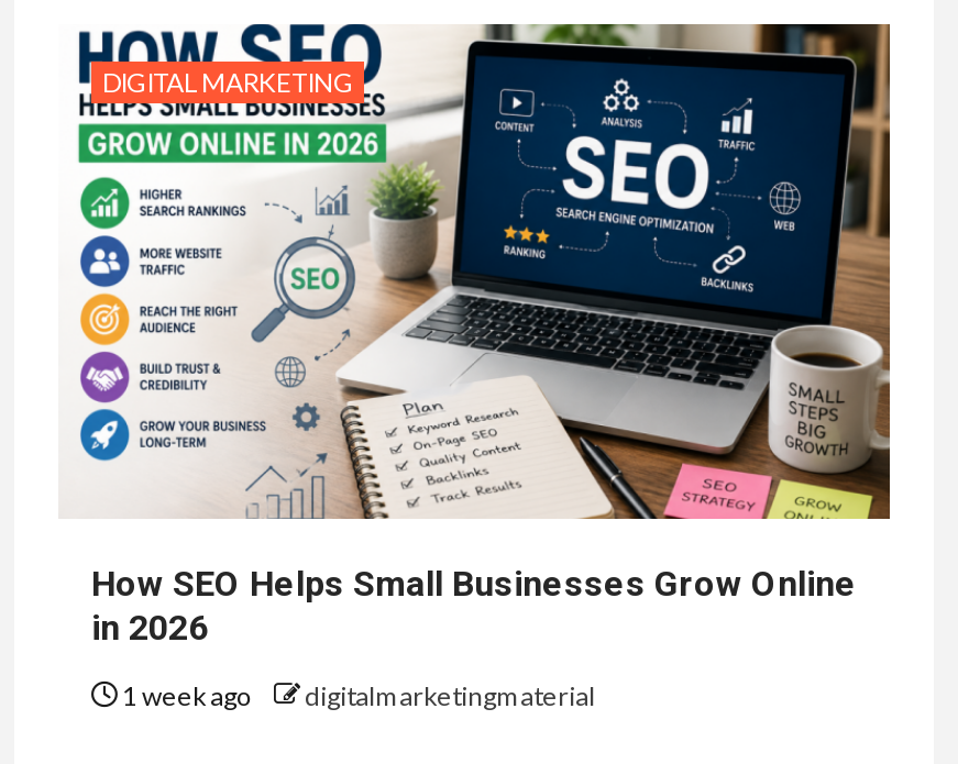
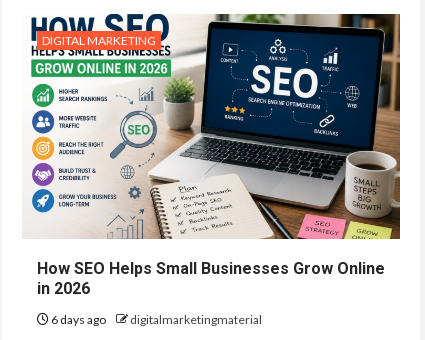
- 1 week ago digitalmarketingmaterial
+ 6 days ago digitalmarketingmaterial
